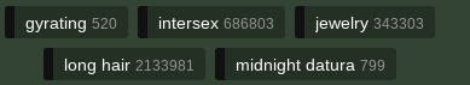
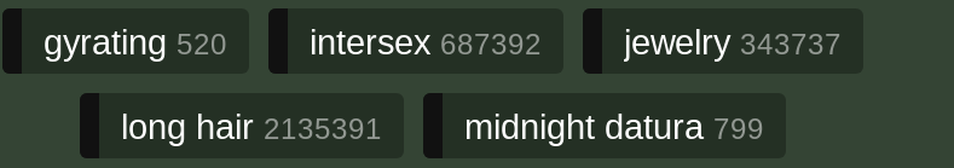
- intersex 686803
+ intersex 687392

- jewelry 343303
+ jewelry 343737

- long hair 2133981
+ long hair 2135391
